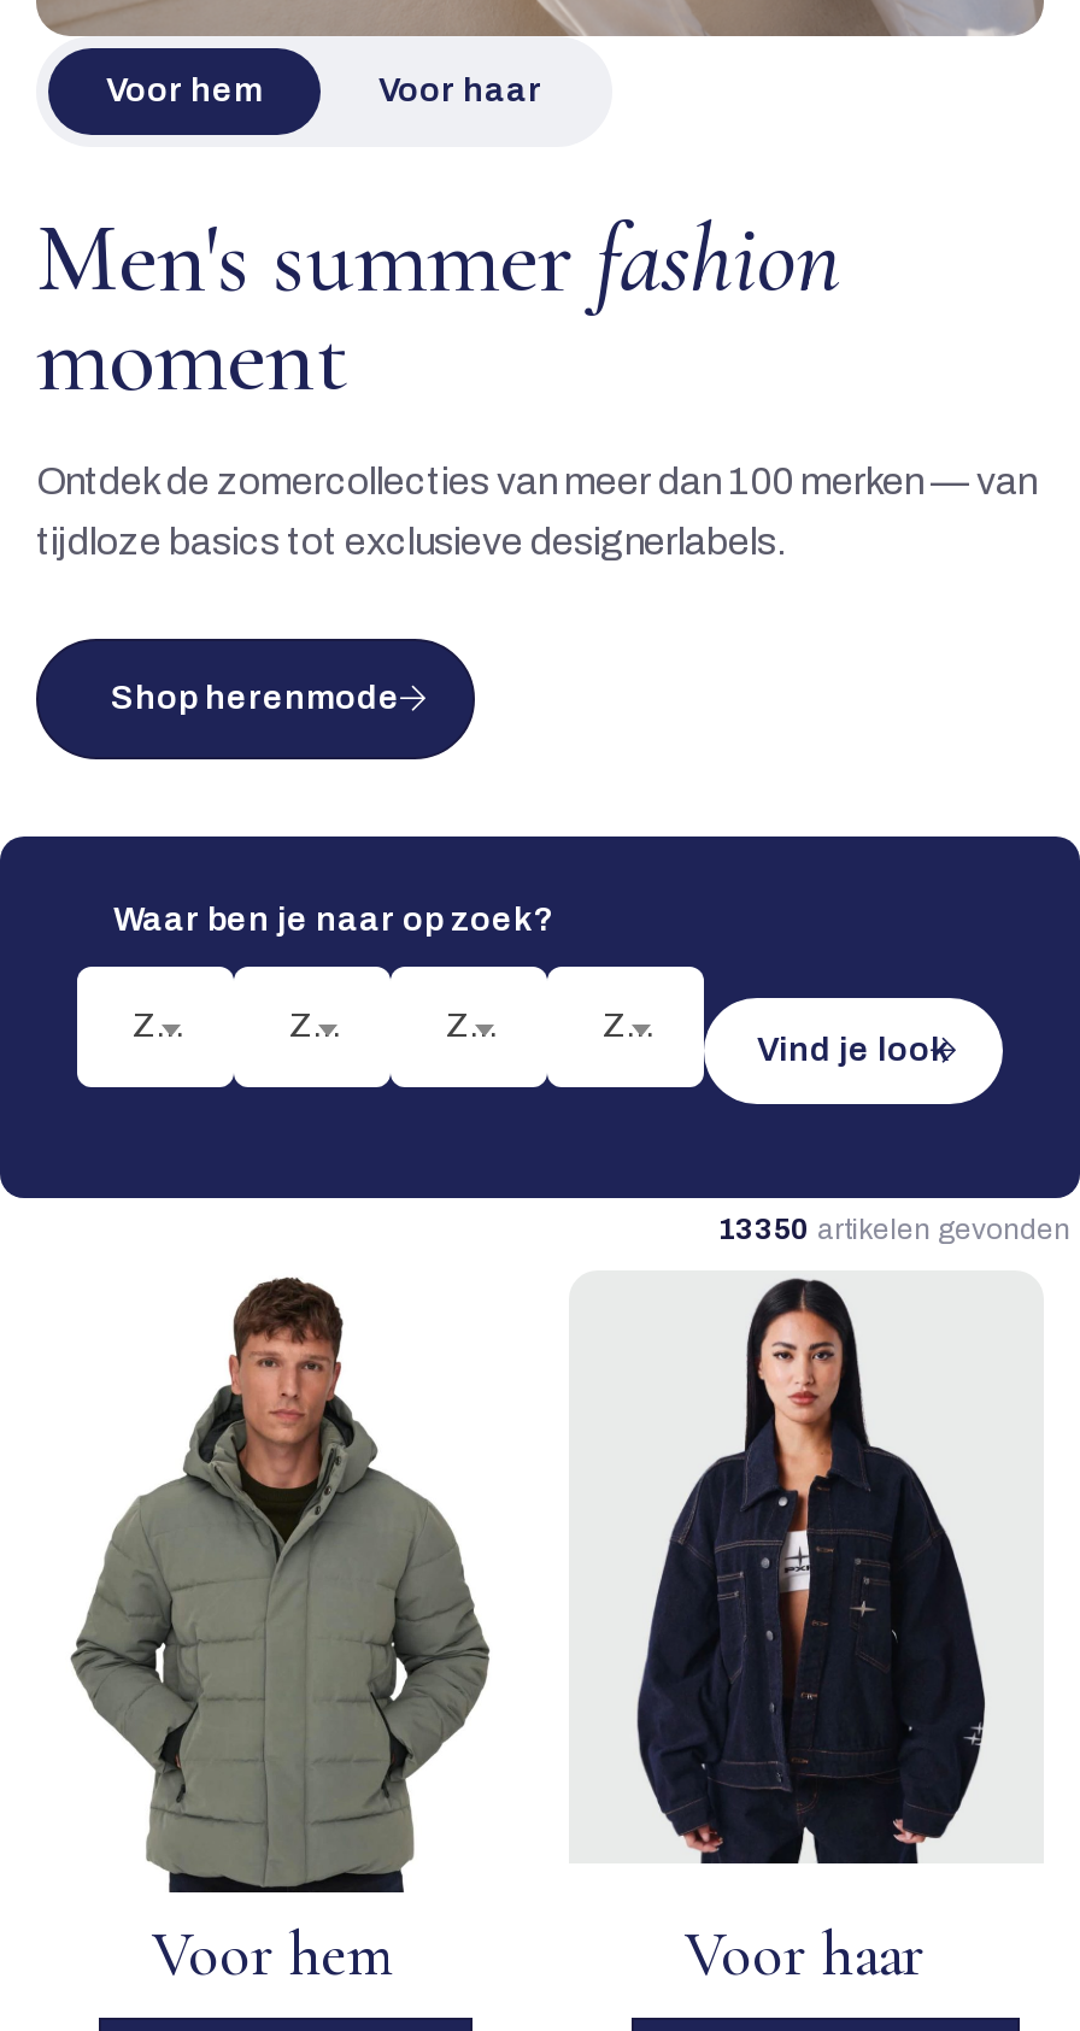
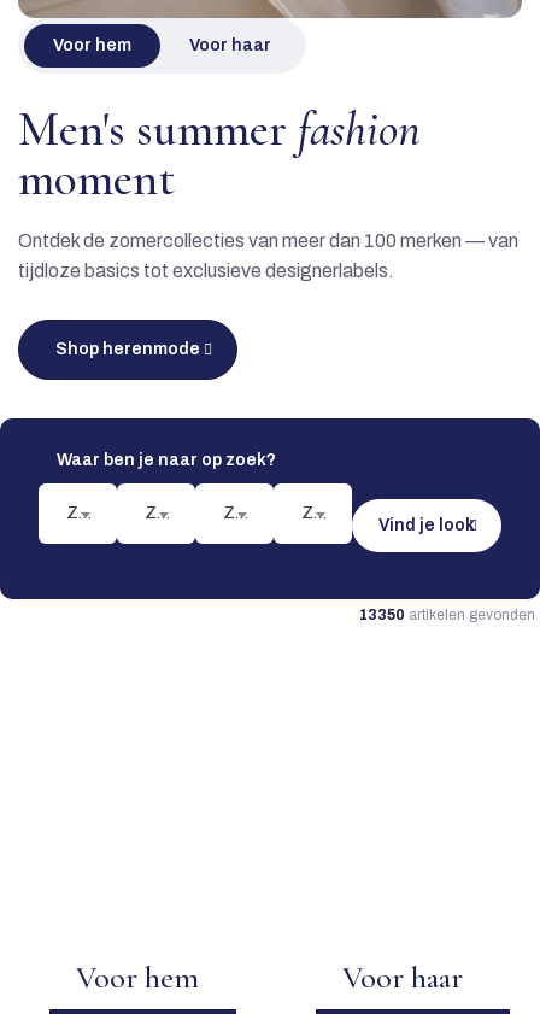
- [image]

- [image]
